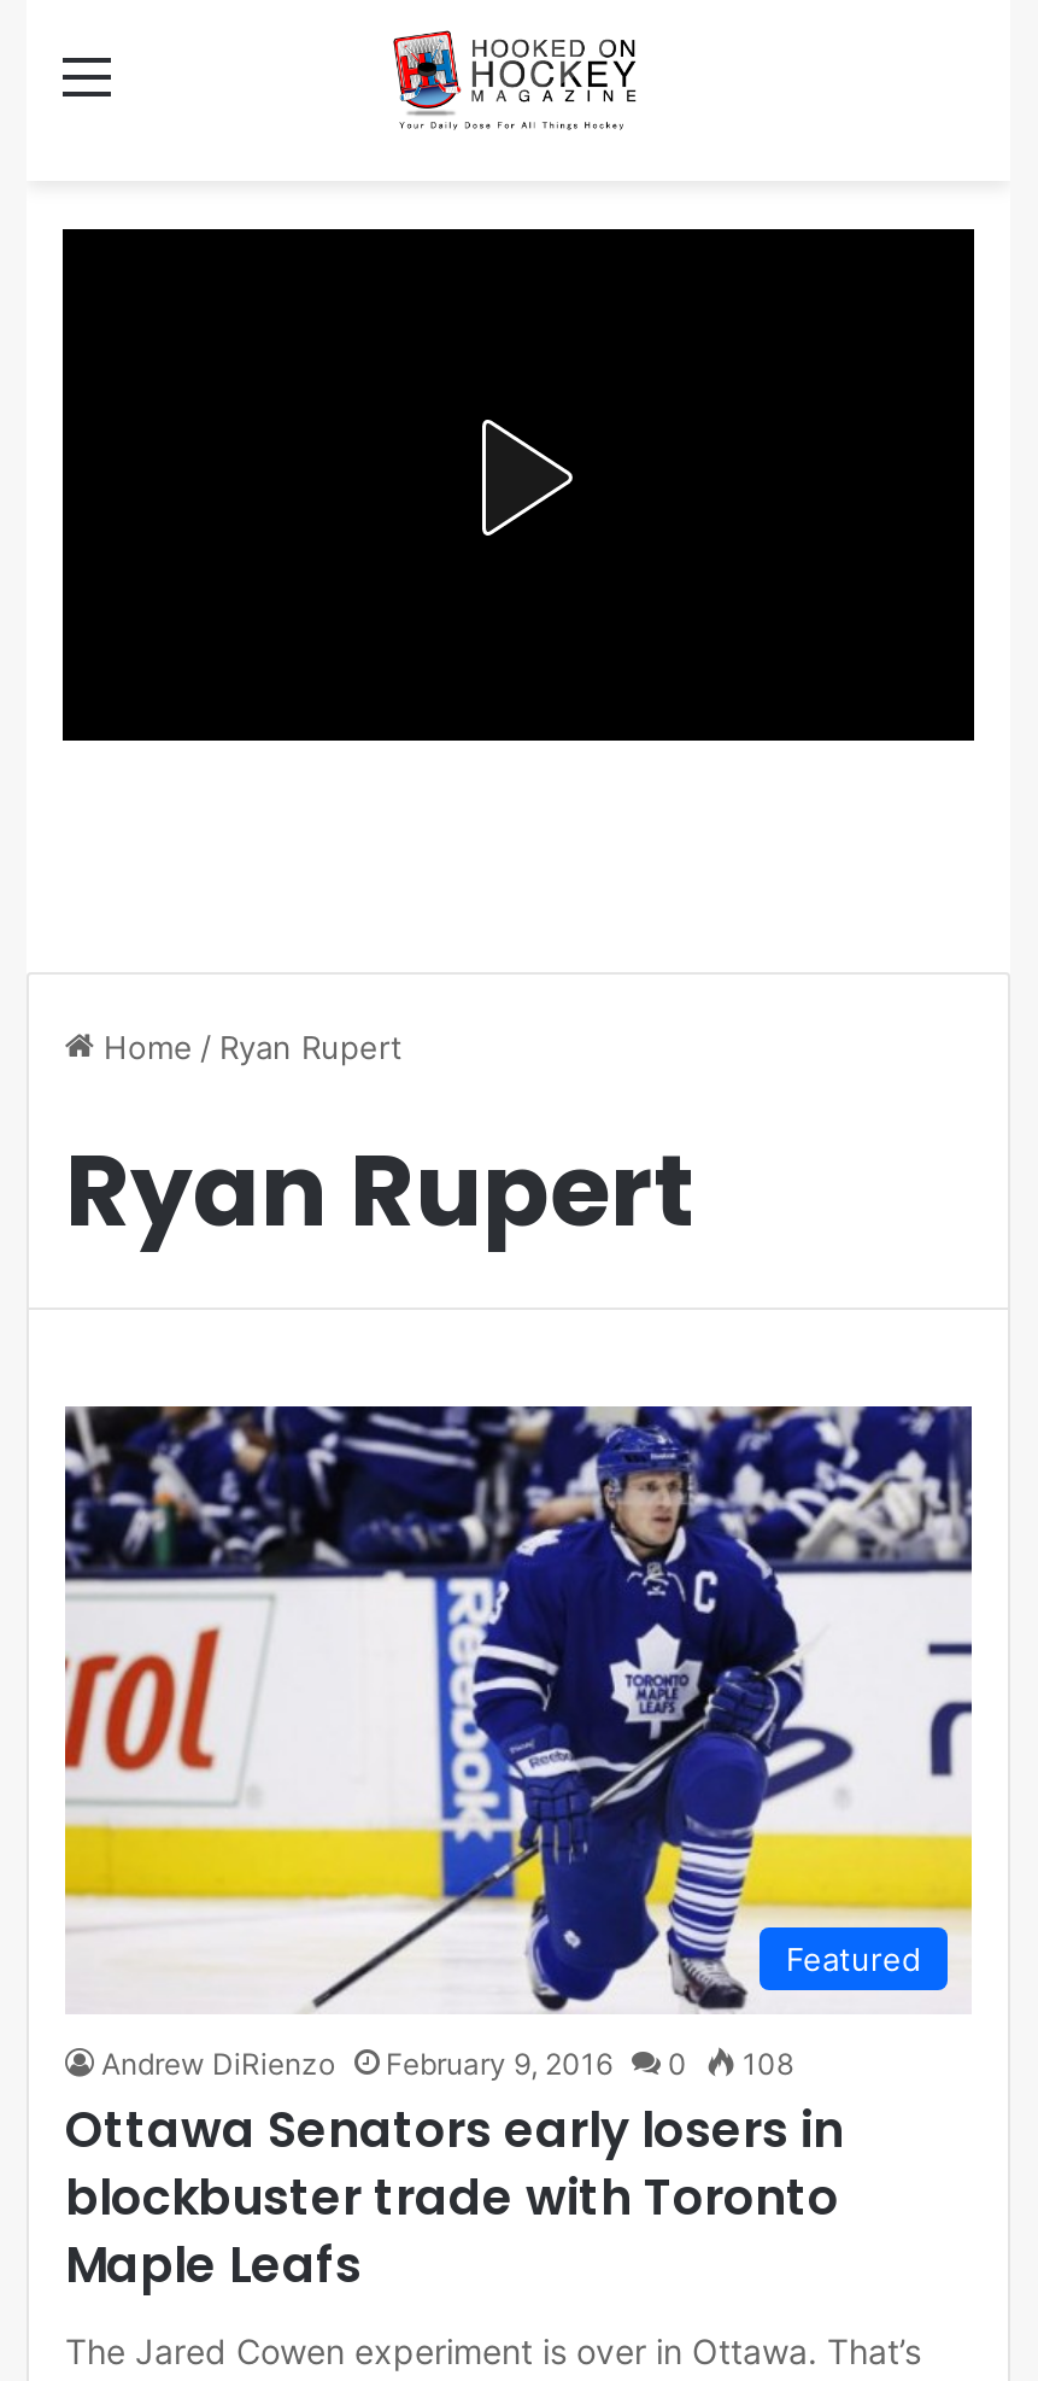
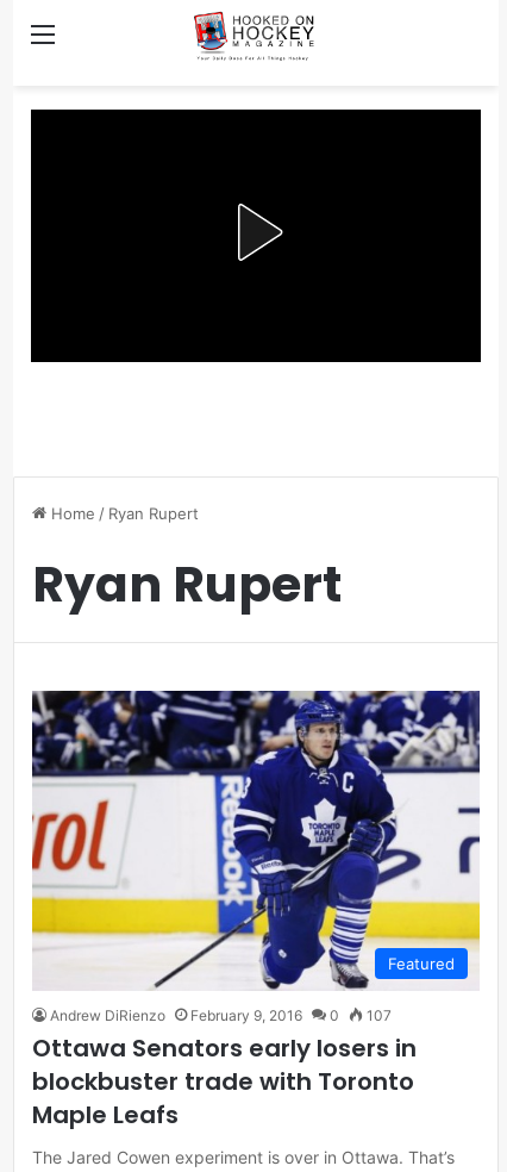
- Andrew DiRienzo February 9, 2016 0 108
+ Andrew DiRienzo February 9, 2016 0 107
